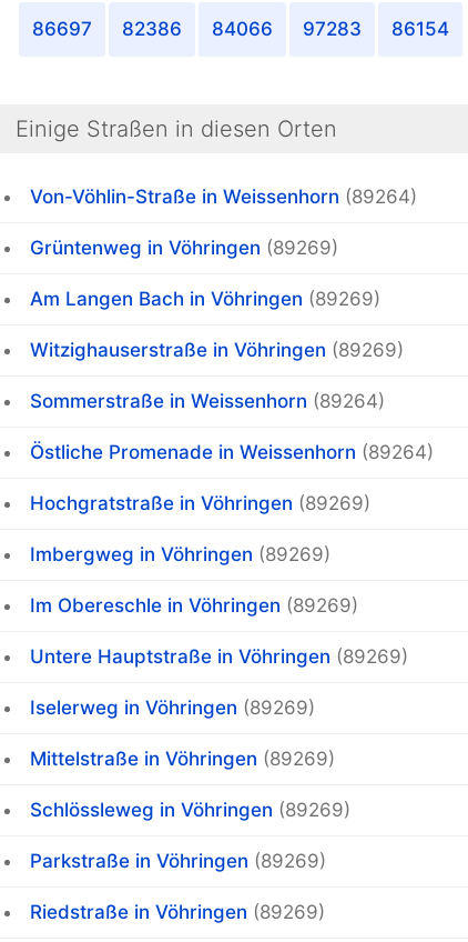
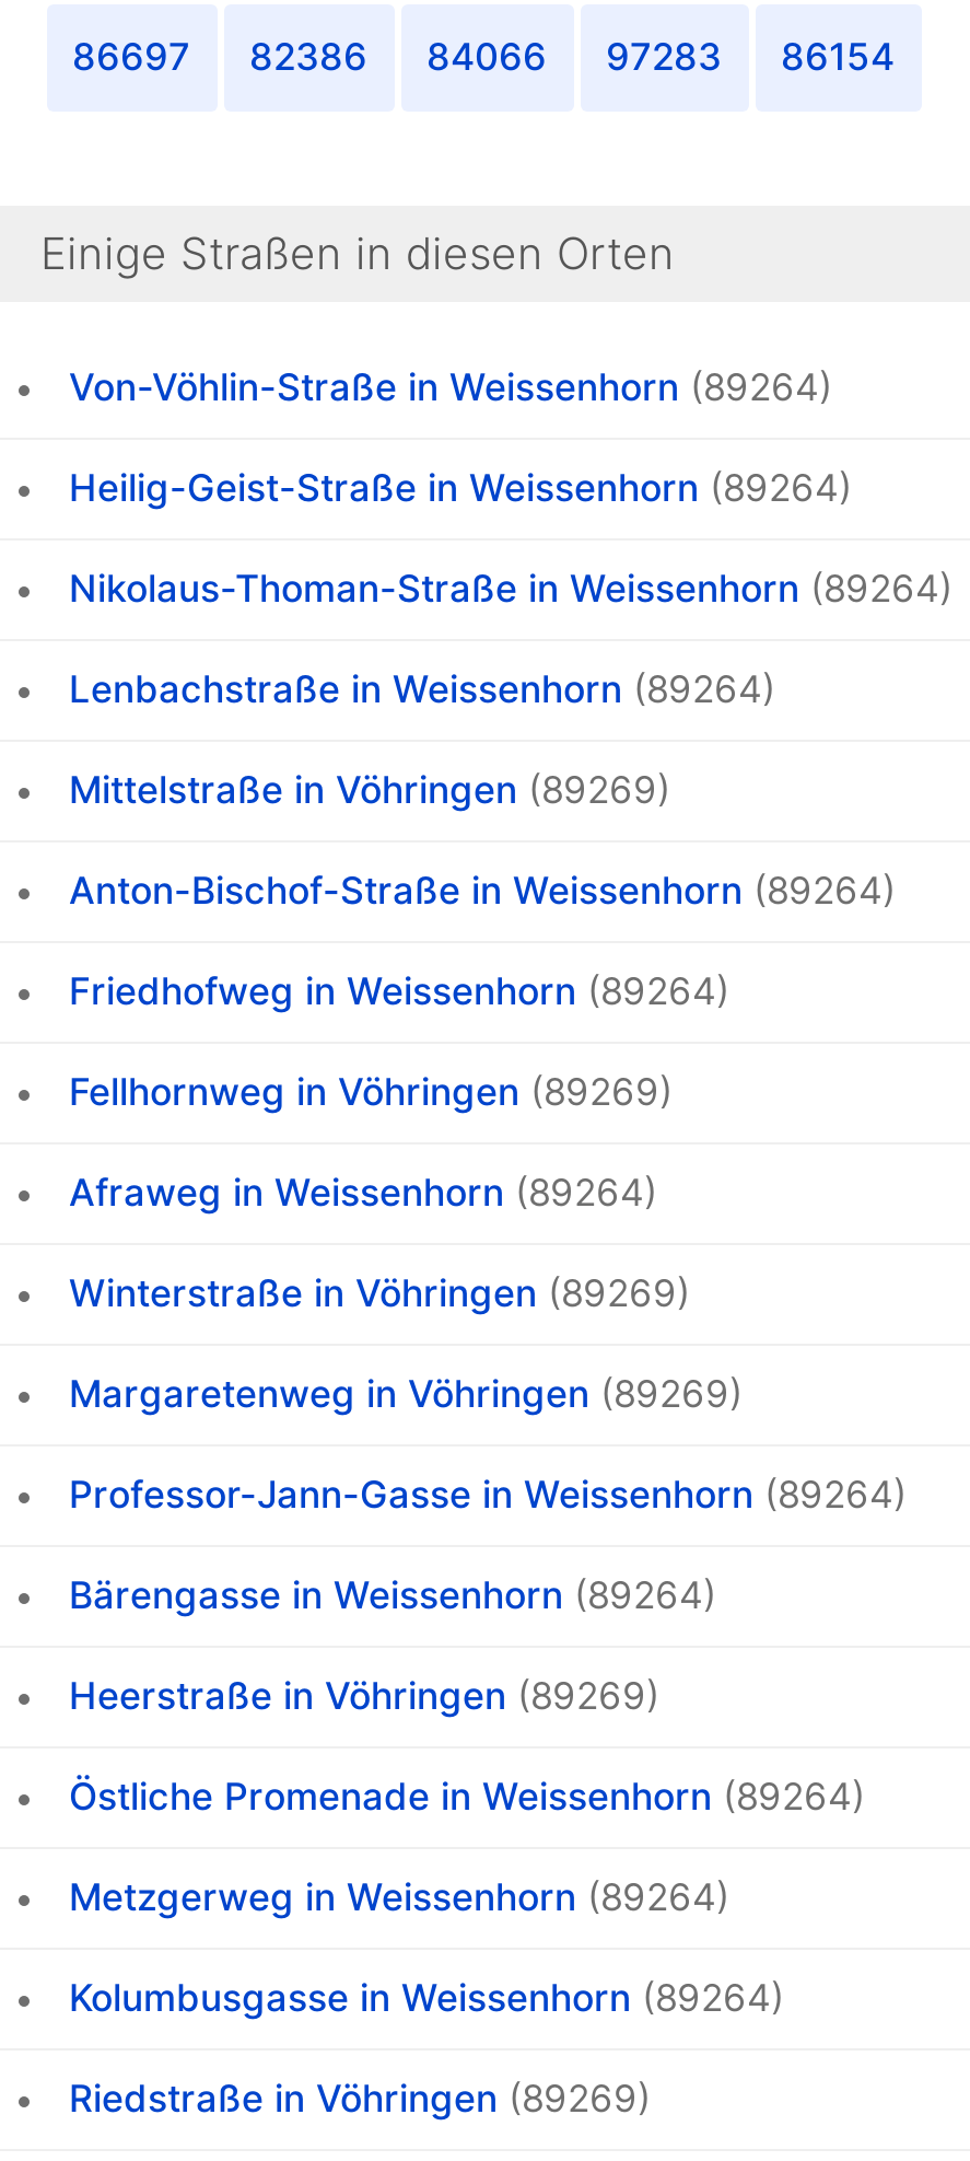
- Grüntenweg in Vöhringen (89269)
- Am Langen Bach in Vöhringen (89269)
- Witzighauserstraße in Vöhringen (89269)
- Sommerstraße in Weissenhorn (89264)
+ Heilig-Geist-Straße in Weissenhorn (89264)
+ Nikolaus-Thoman-Straße in Weissenhorn (89264)
+ Lenbachstraße in Weissenhorn (89264)
+ Anton-Bischof-Straße in Weissenhorn (89264)
+ Friedhofweg in Weissenhorn (89264)
+ Fellhornweg in Vöhringen (89269)
+ Afraweg in Weissenhorn (89264)
+ Winterstraße in Vöhringen (89269)
+ Margaretenweg in Vöhringen (89269)
+ Professor-Jann-Gasse in Weissenhorn (89264)
+ Bärengasse in Weissenhorn (89264)
+ Heerstraße in Vöhringen (89269)

moved down: Östliche Promenade in Weissenhorn (89264)

- Hochgratstraße in Vöhringen (89269)
- Imbergweg in Vöhringen (89269)
- Im Obereschle in Vöhringen (89269)
- Untere Hauptstraße in Vöhringen (89269)
- Iselerweg in Vöhringen (89269)
- Schlössleweg in Vöhringen (89269)
- Parkstraße in Vöhringen (89269)
+ Metzgerweg in Weissenhorn (89264)
+ Kolumbusgasse in Weissenhorn (89264)

moved up: Mittelstraße in Vöhringen (89269)
